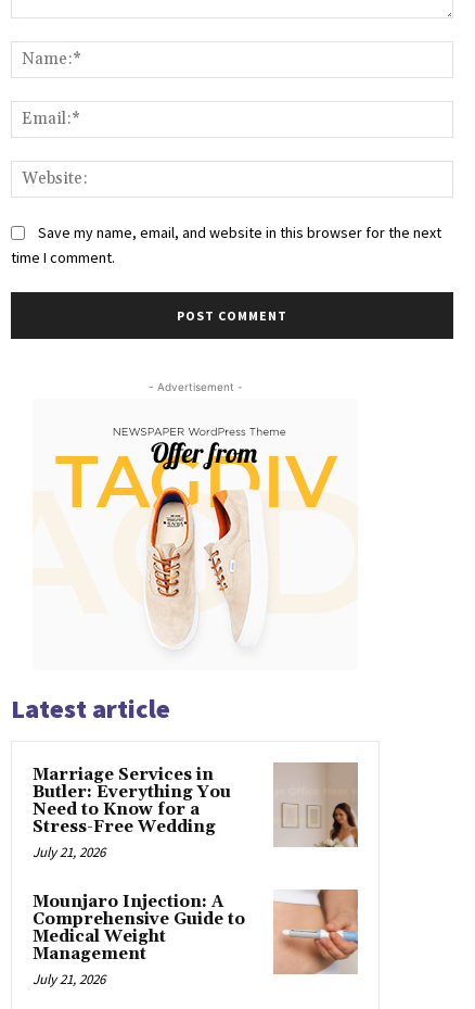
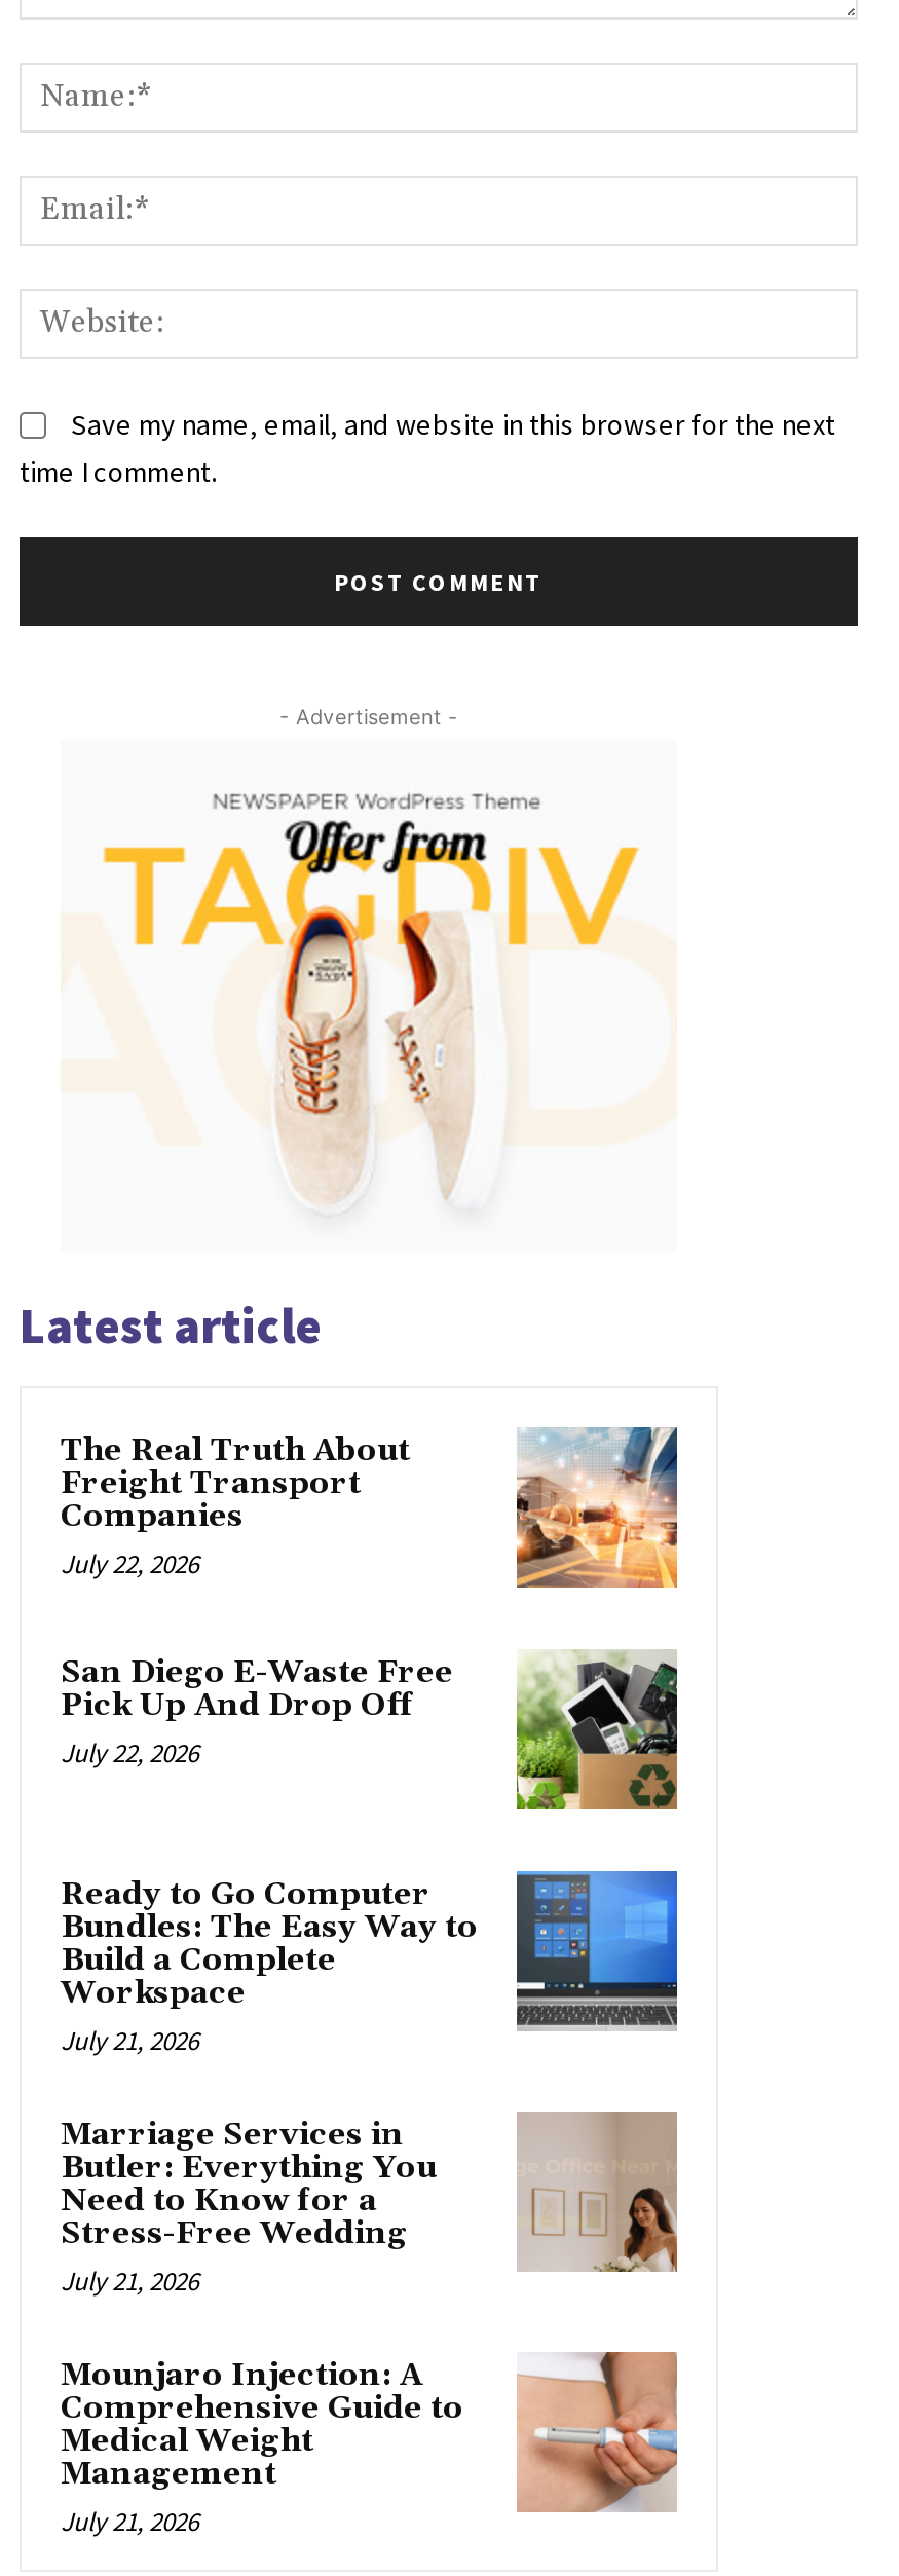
+ [image]
+ The Real Truth About
+ Freight Transport
+ Companies
+ July 22, 2026
+ San Diego E-Waste Free
+ Pick Up And Drop Off
+ July 22, 2026

+ [image]
+ Ready to Go Computer
+ Bundles: The Easy Way to
+ Build a Complete
+ Workspace
+ July 21, 2026

+ [image]
